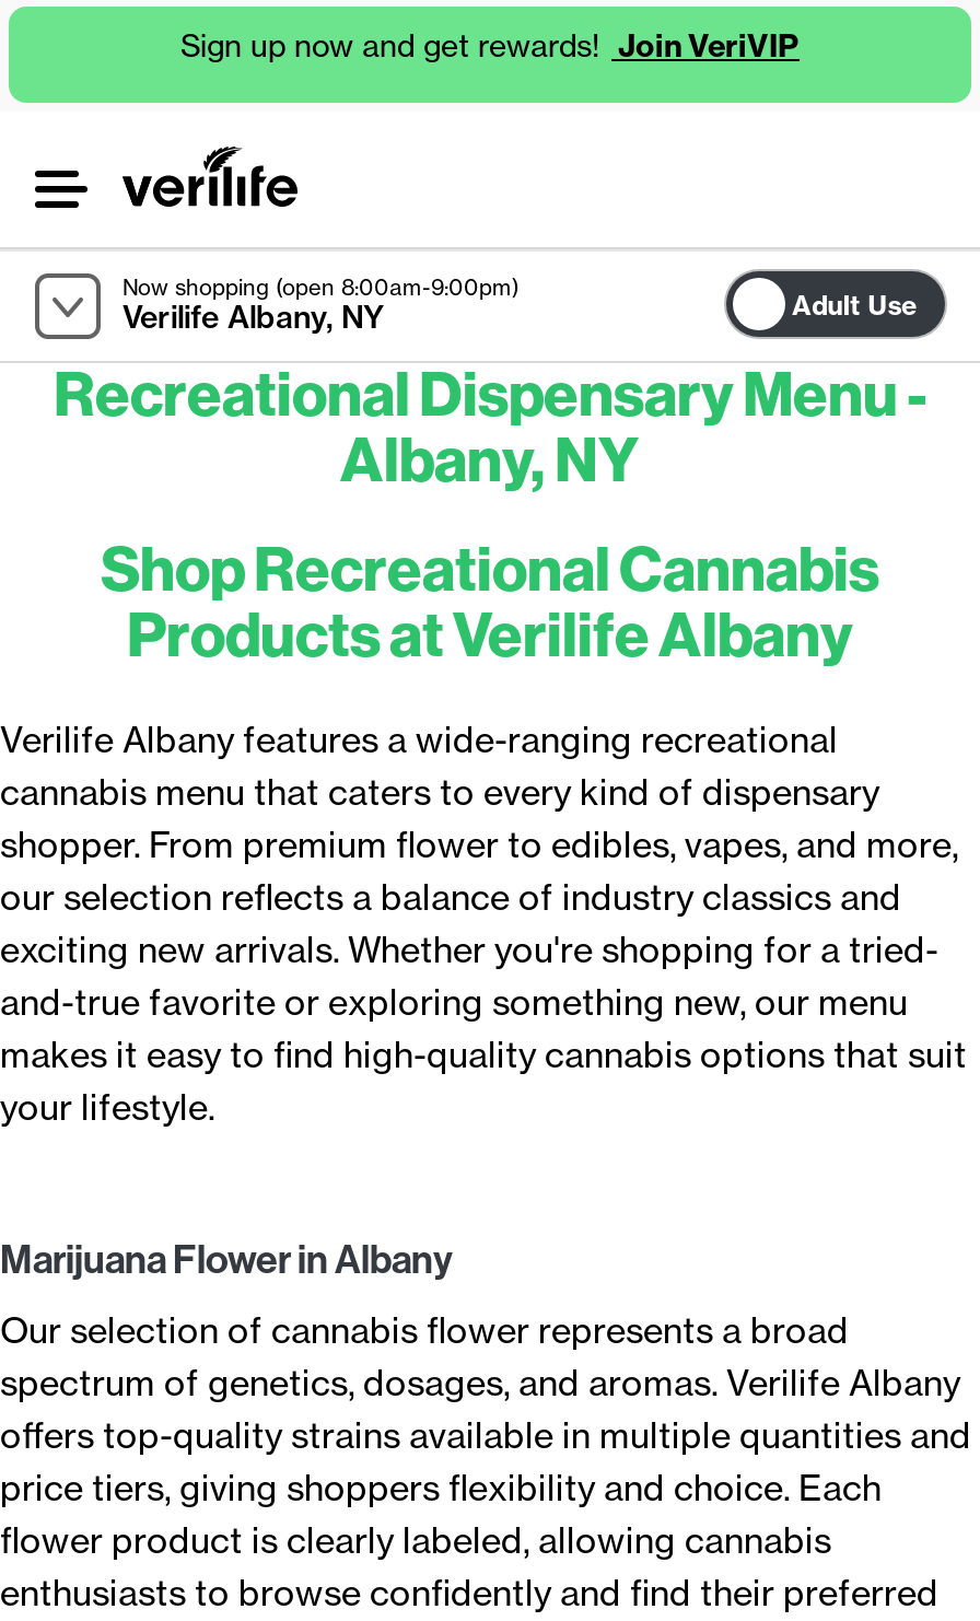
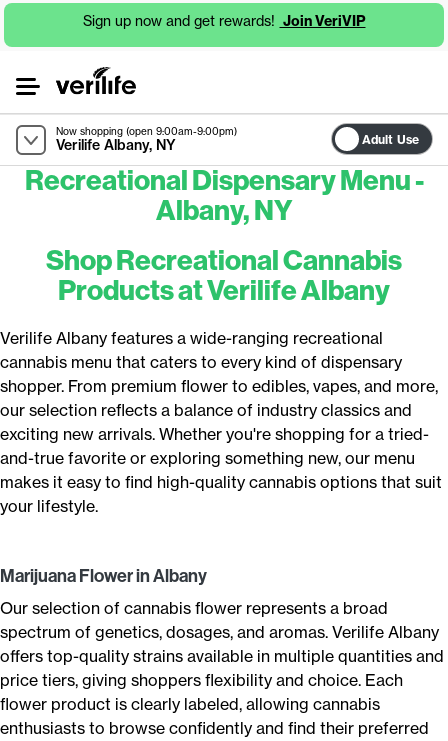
- Now shopping (open 8:00am-9:00pm)
+ Now shopping (open 9:00am-9:00pm)
